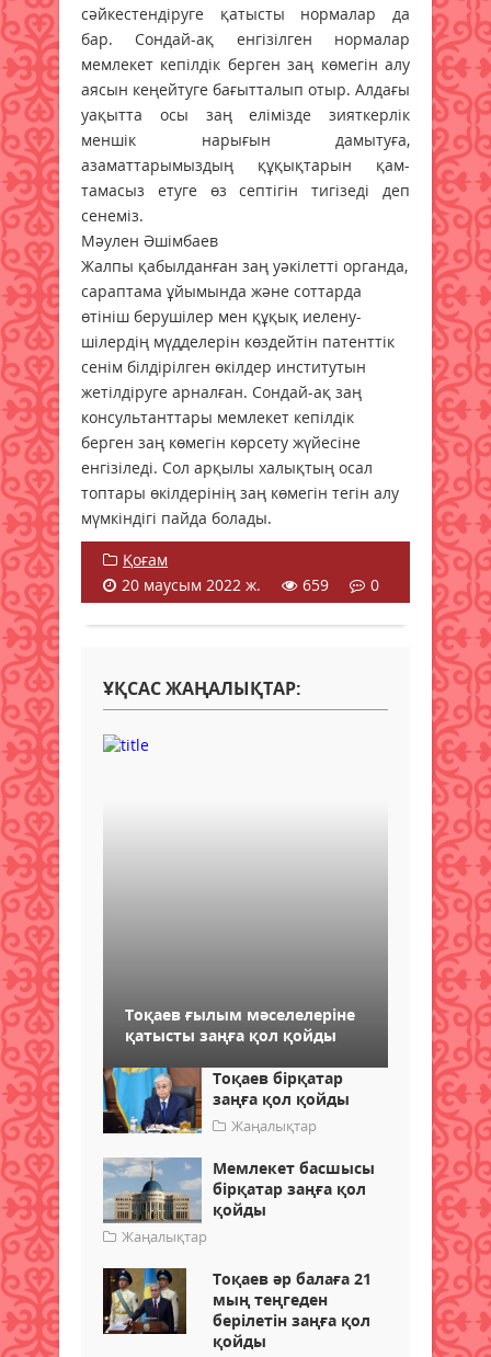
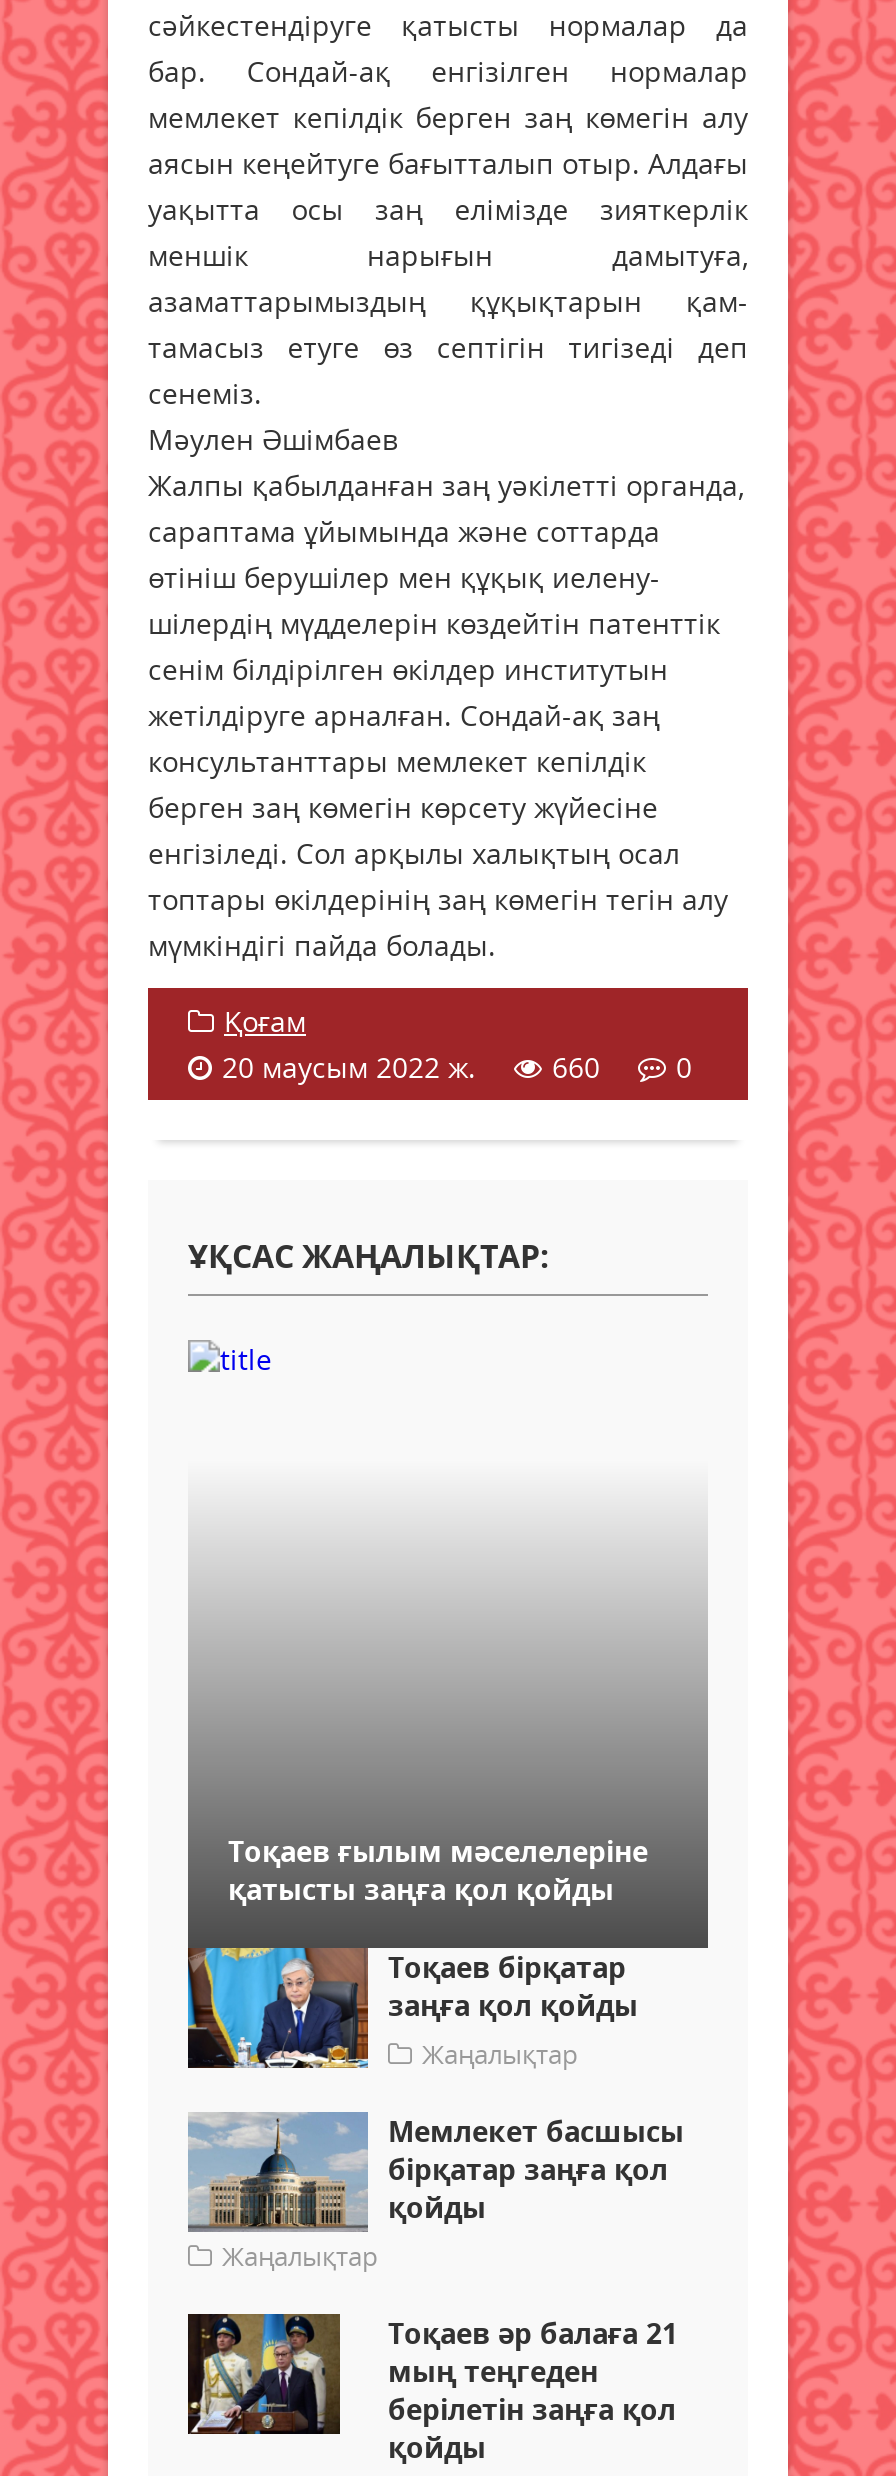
- 20 маусым 2022 ж. 659 0
+ 20 маусым 2022 ж. 660 0
